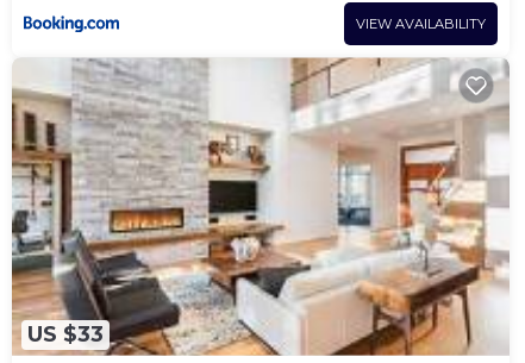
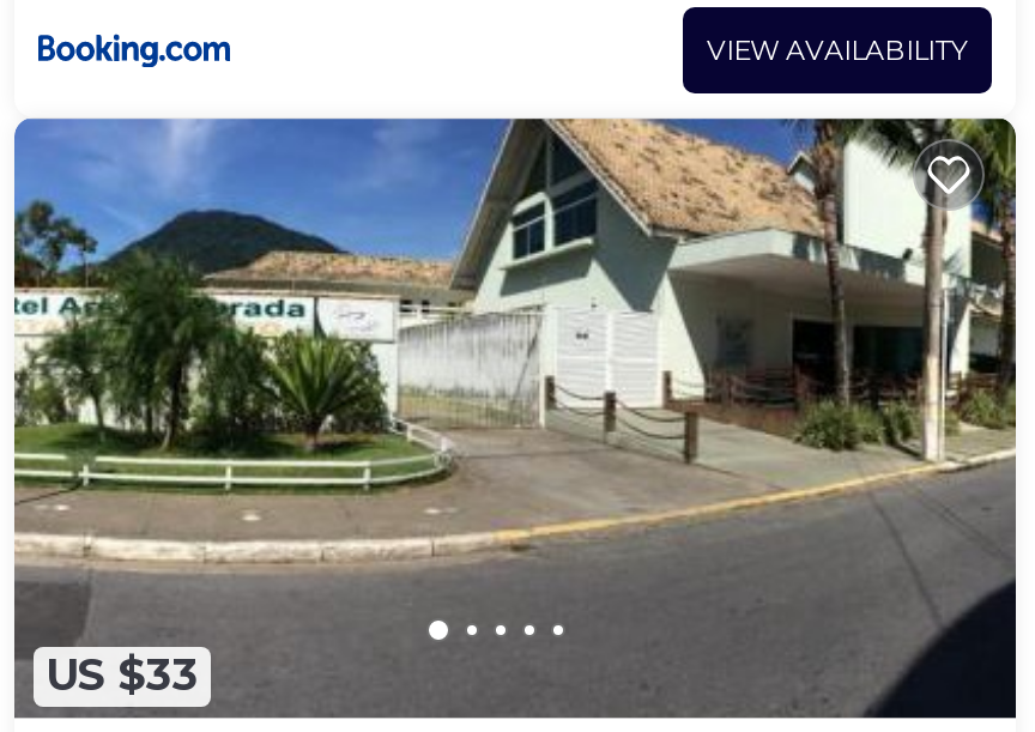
- [image]
+ [image]
